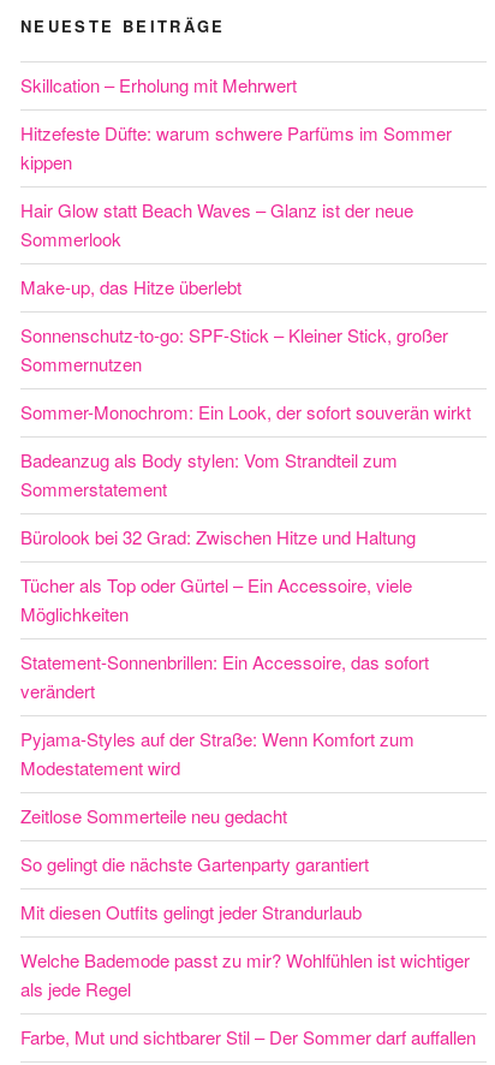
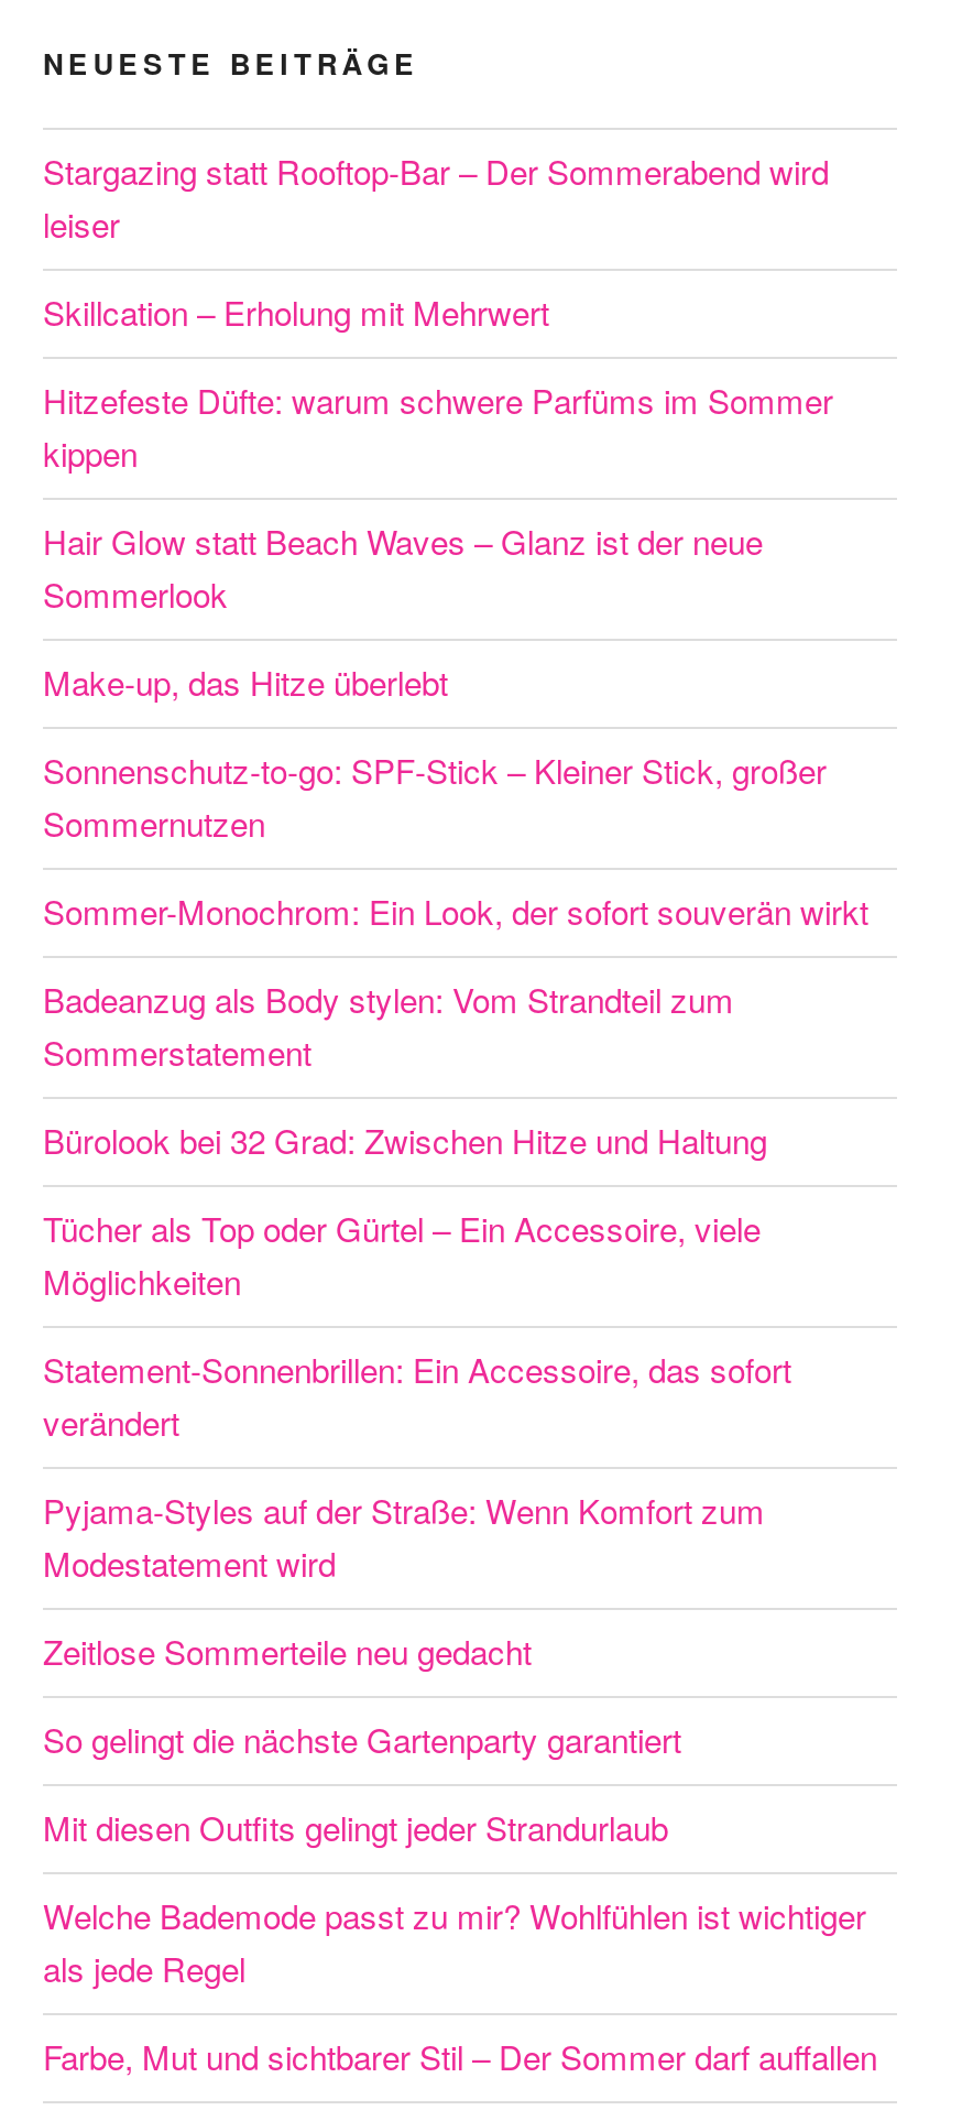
+ Stargazing statt Rooftop-Bar – Der Sommerabend wird
+ leiser
